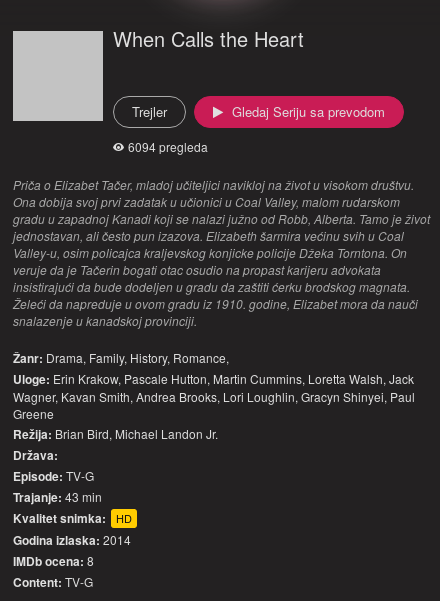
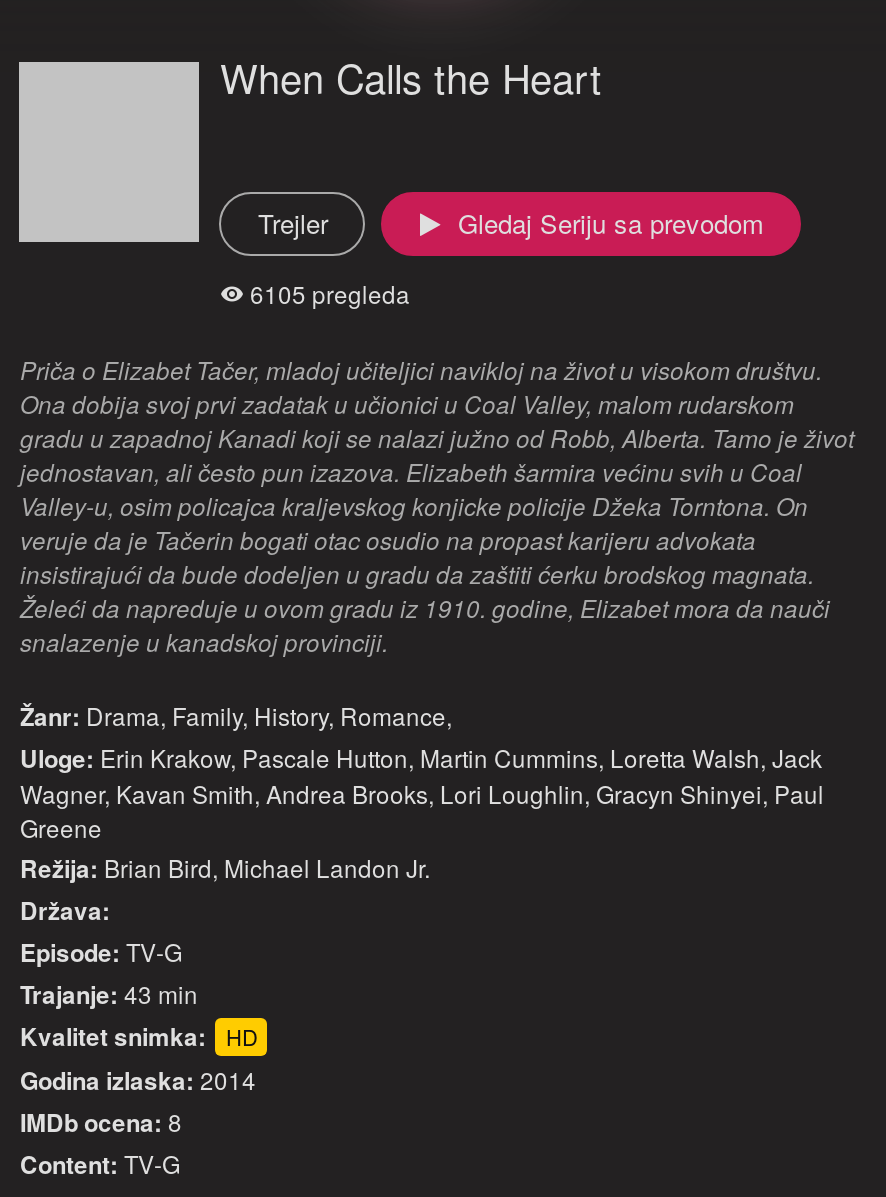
- 6094 pregleda
+ 6105 pregleda
